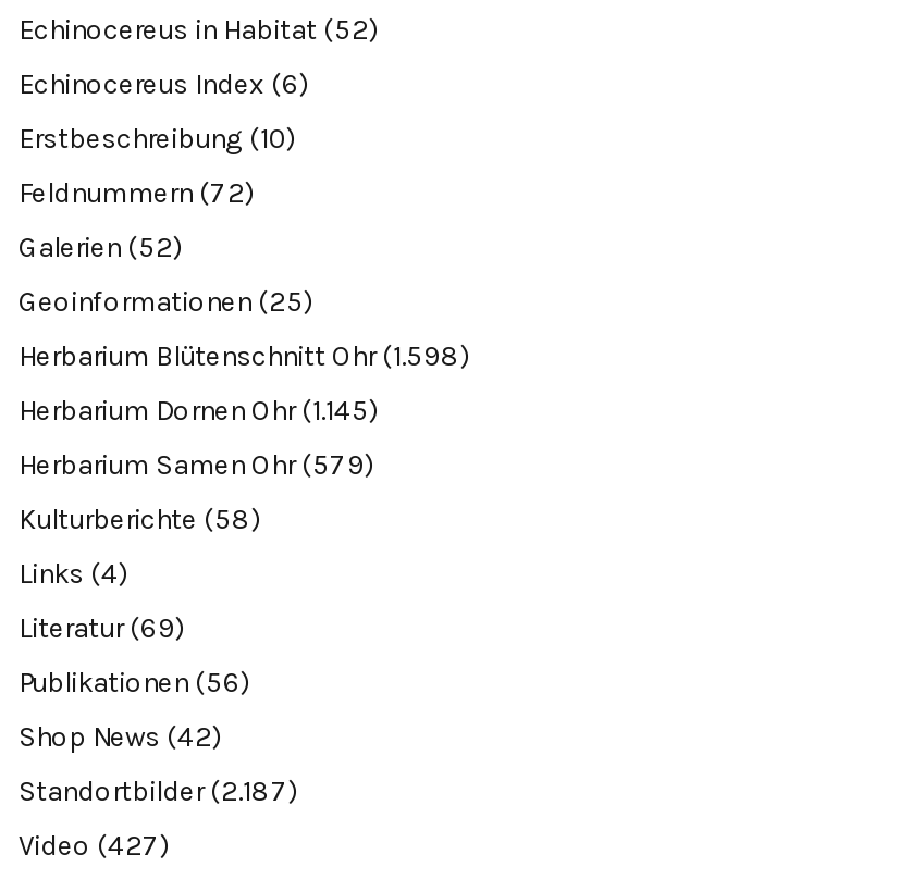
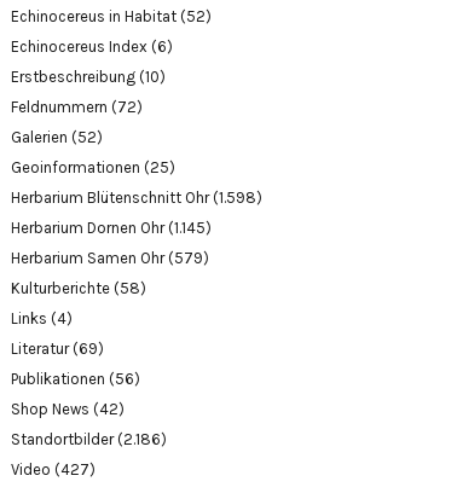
- Standortbilder (2.187)
+ Standortbilder (2.186)
